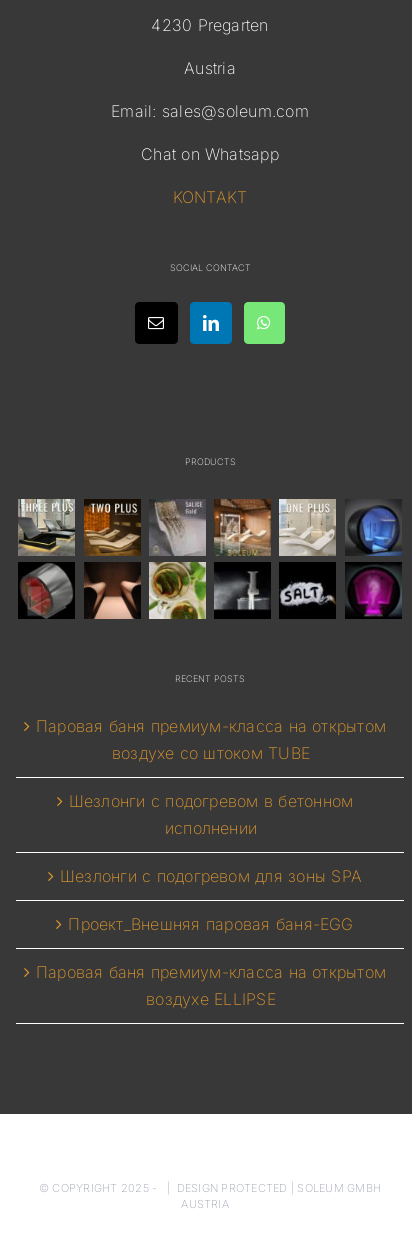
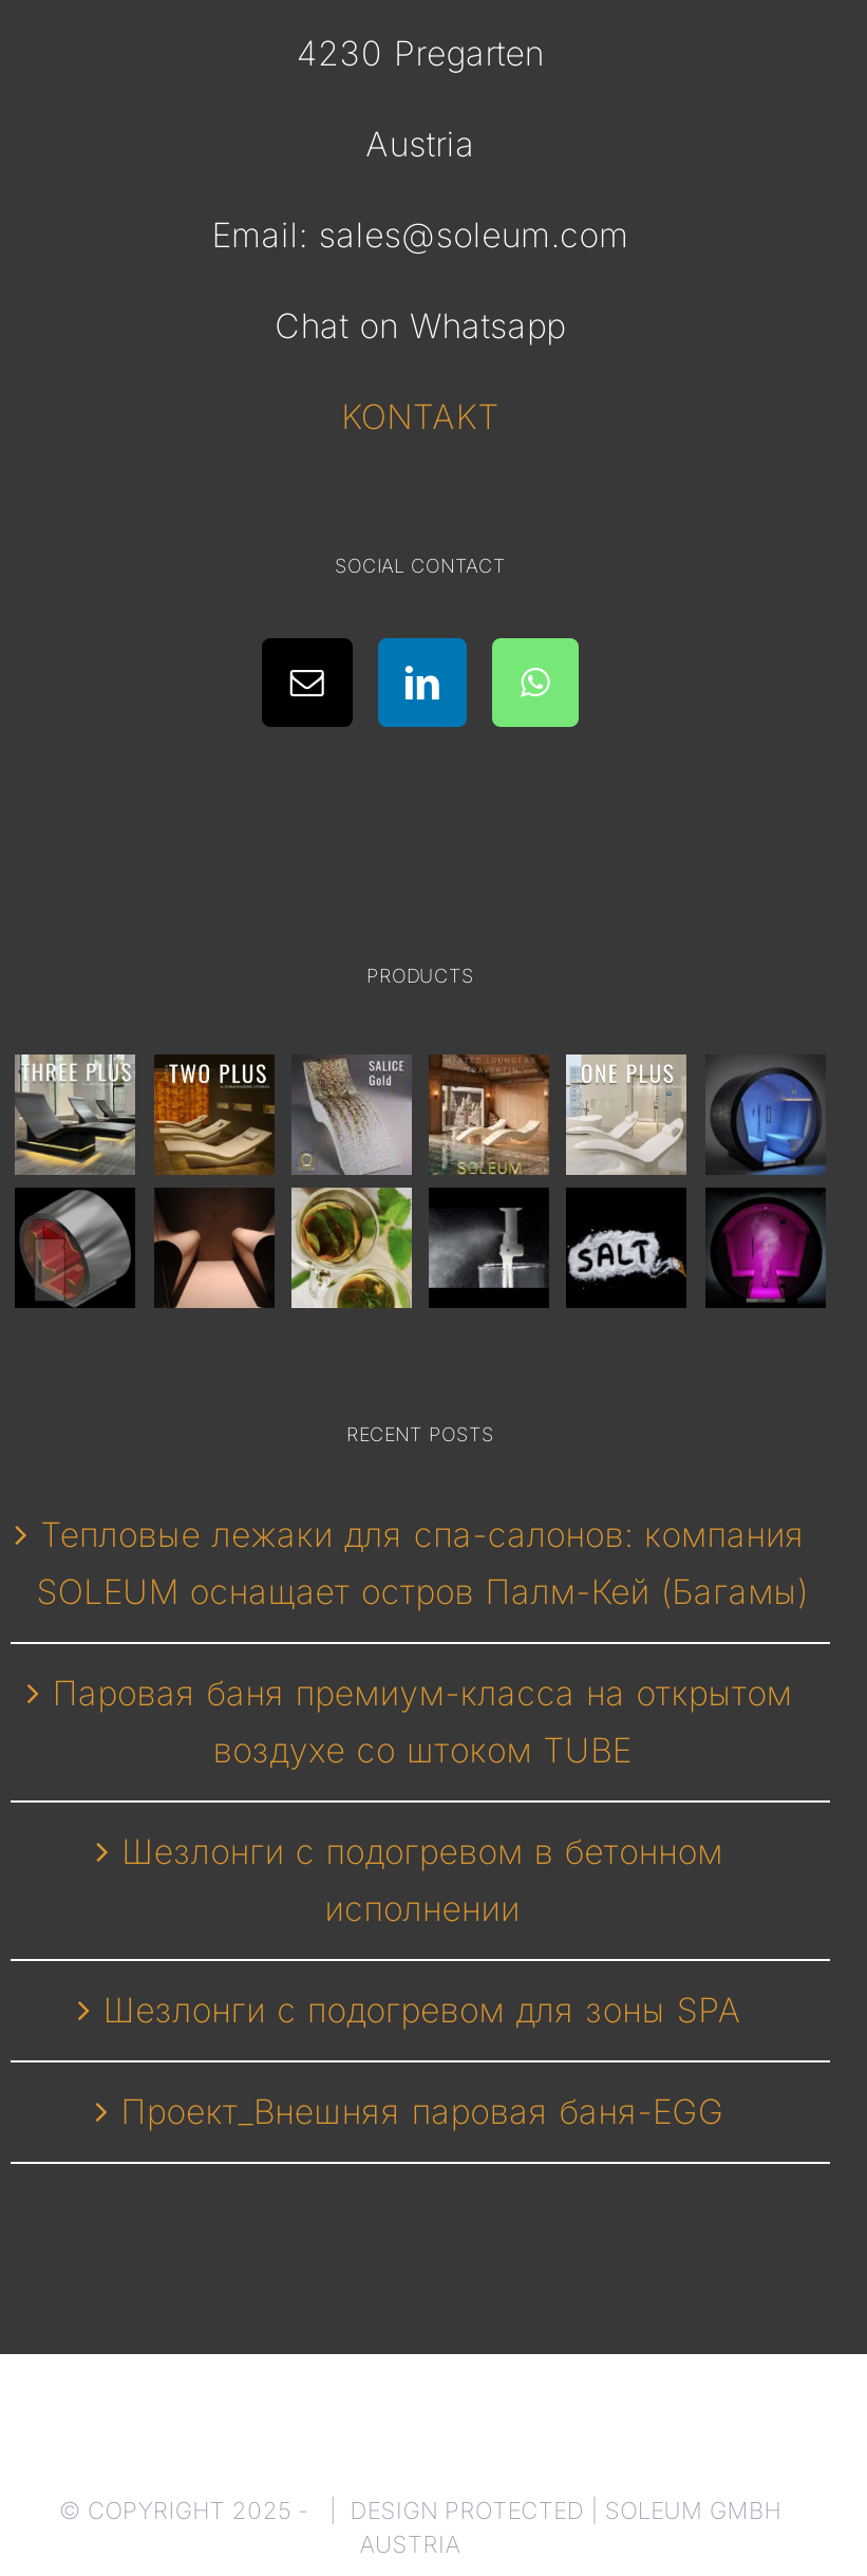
+ Тепловые лежаки для спа-салонов: компания
+ SOLEUM оснащает остров Палм-Кей (Багамы)

moved down: Паровая баня премиум-класса на открытом | Шезлонги с подогревом в бетонном | исполнении | Шезлонги с подогревом для зоны SPA | Проект_Внешняя паровая баня-EGG

- Паровая баня премиум-класса на открытом
- воздухе ELLIPSE
